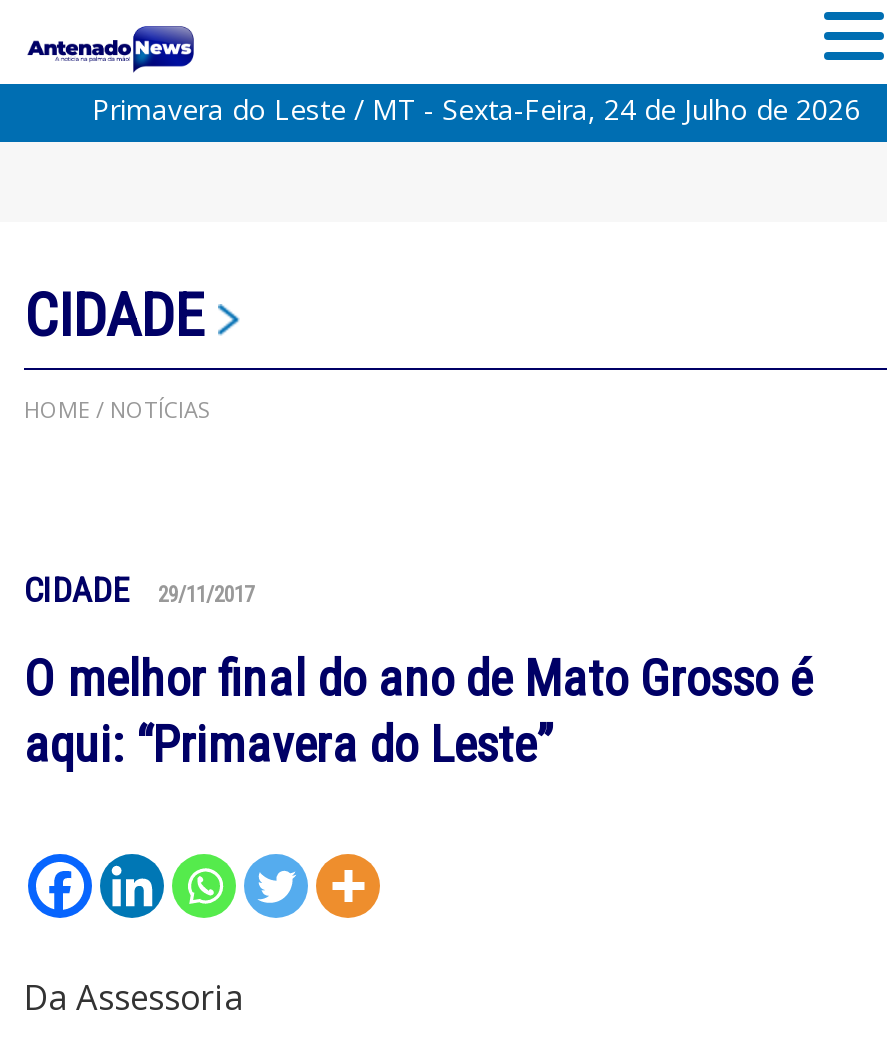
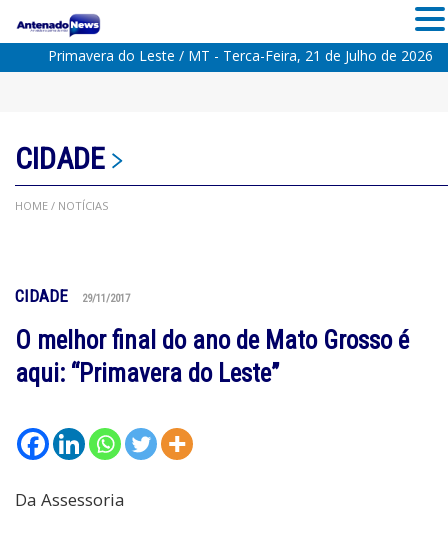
- Primavera do Leste / MT - Sexta-Feira, 24 de Julho de 2026
+ Primavera do Leste / MT - Terca-Feira, 21 de Julho de 2026
